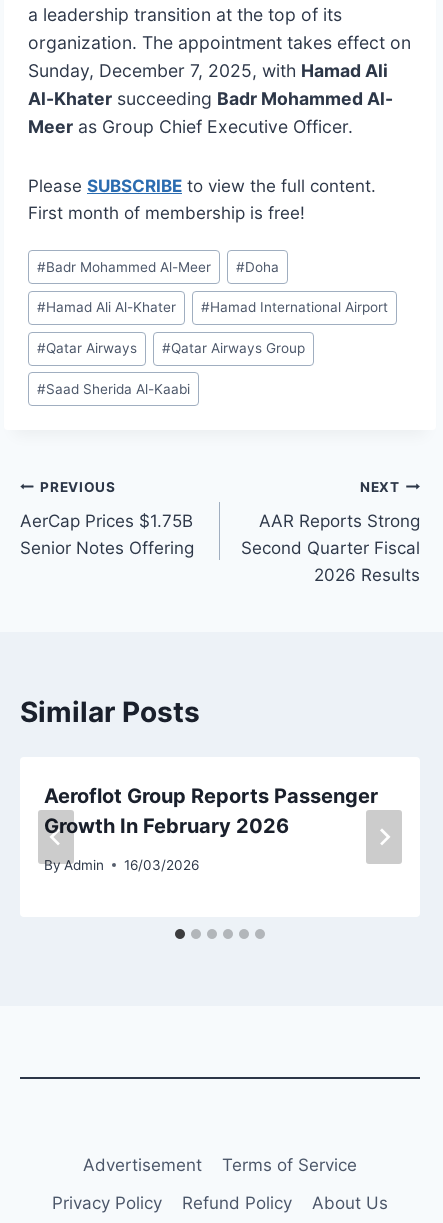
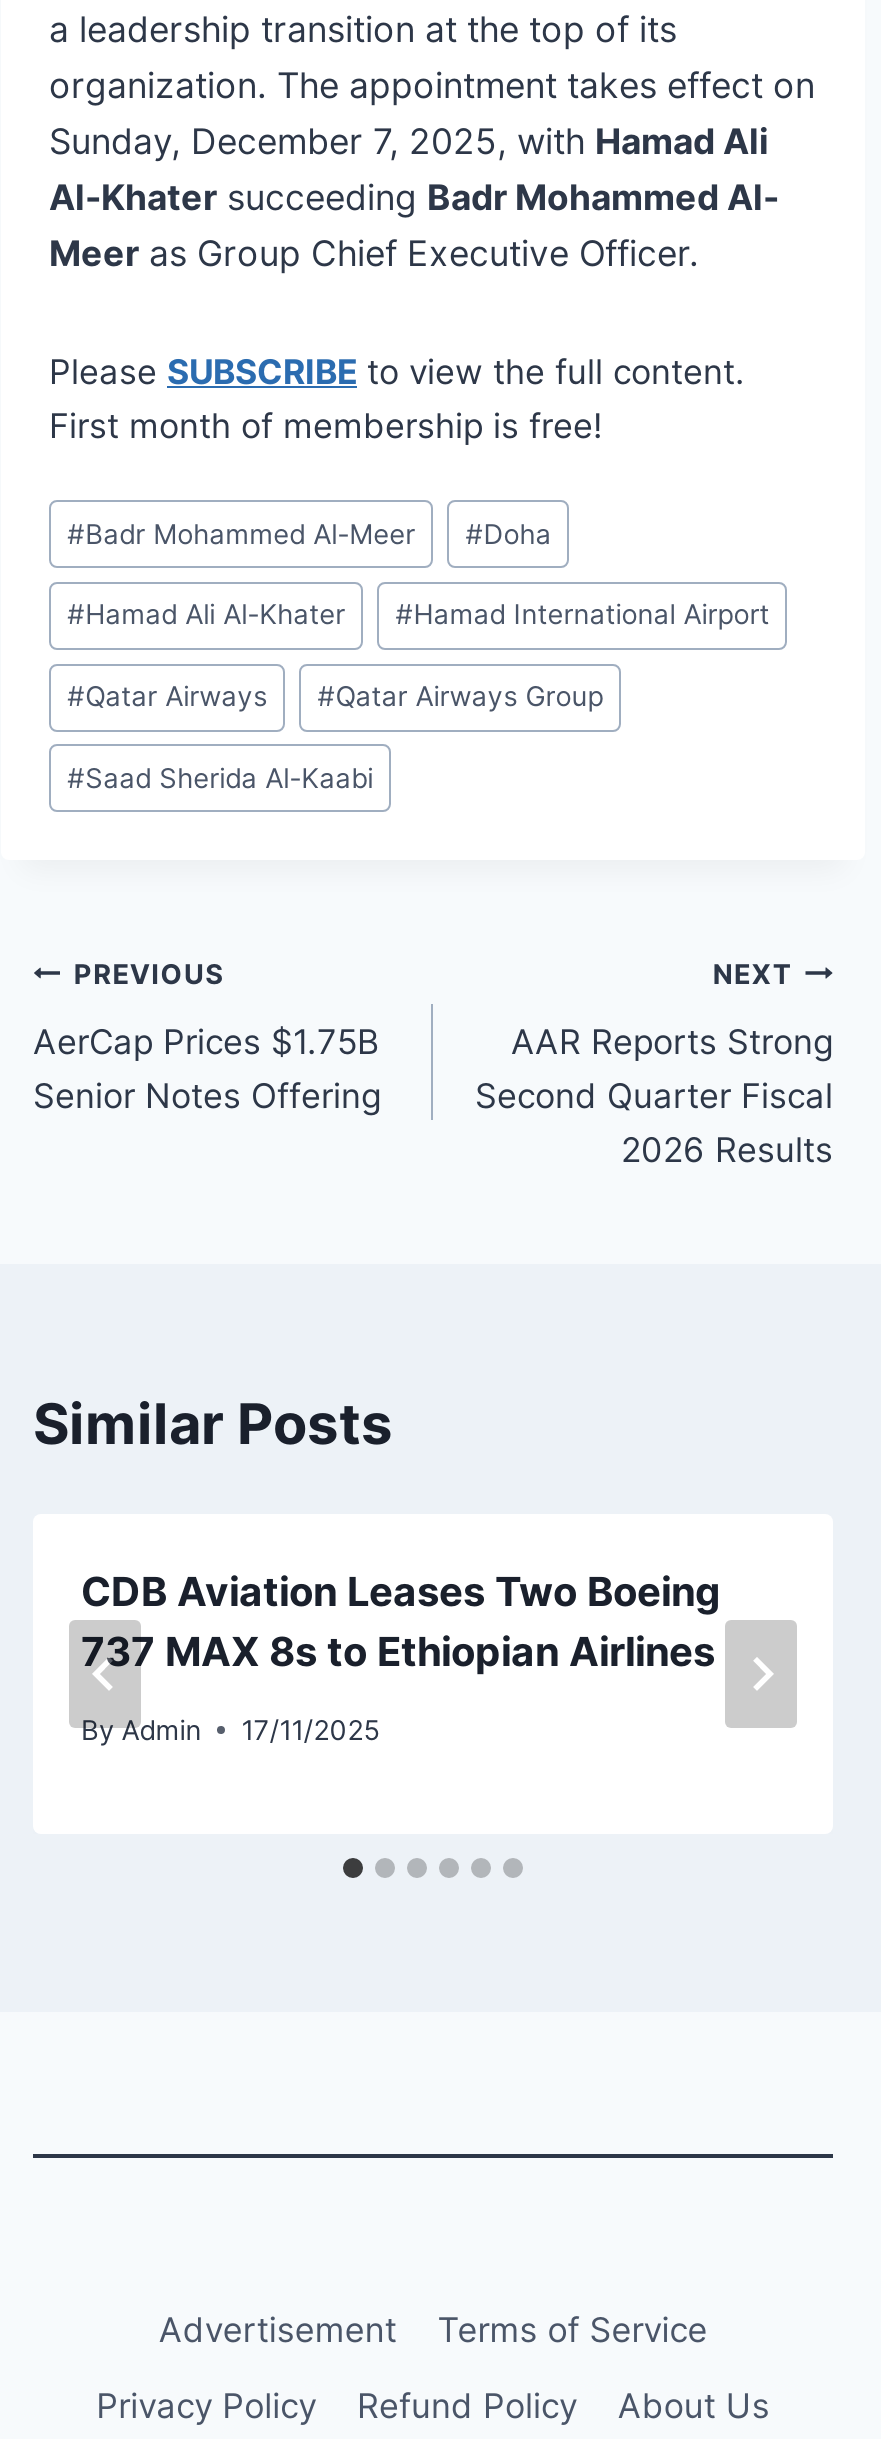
- Aeroflot Group Reports Passenger
- Growth In February 2026
+ CDB Aviation Leases Two Boeing
+ 737 MAX 8s to Ethiopian Airlines

- By Admin 16/03/2026
+ By Admin 17/11/2025
